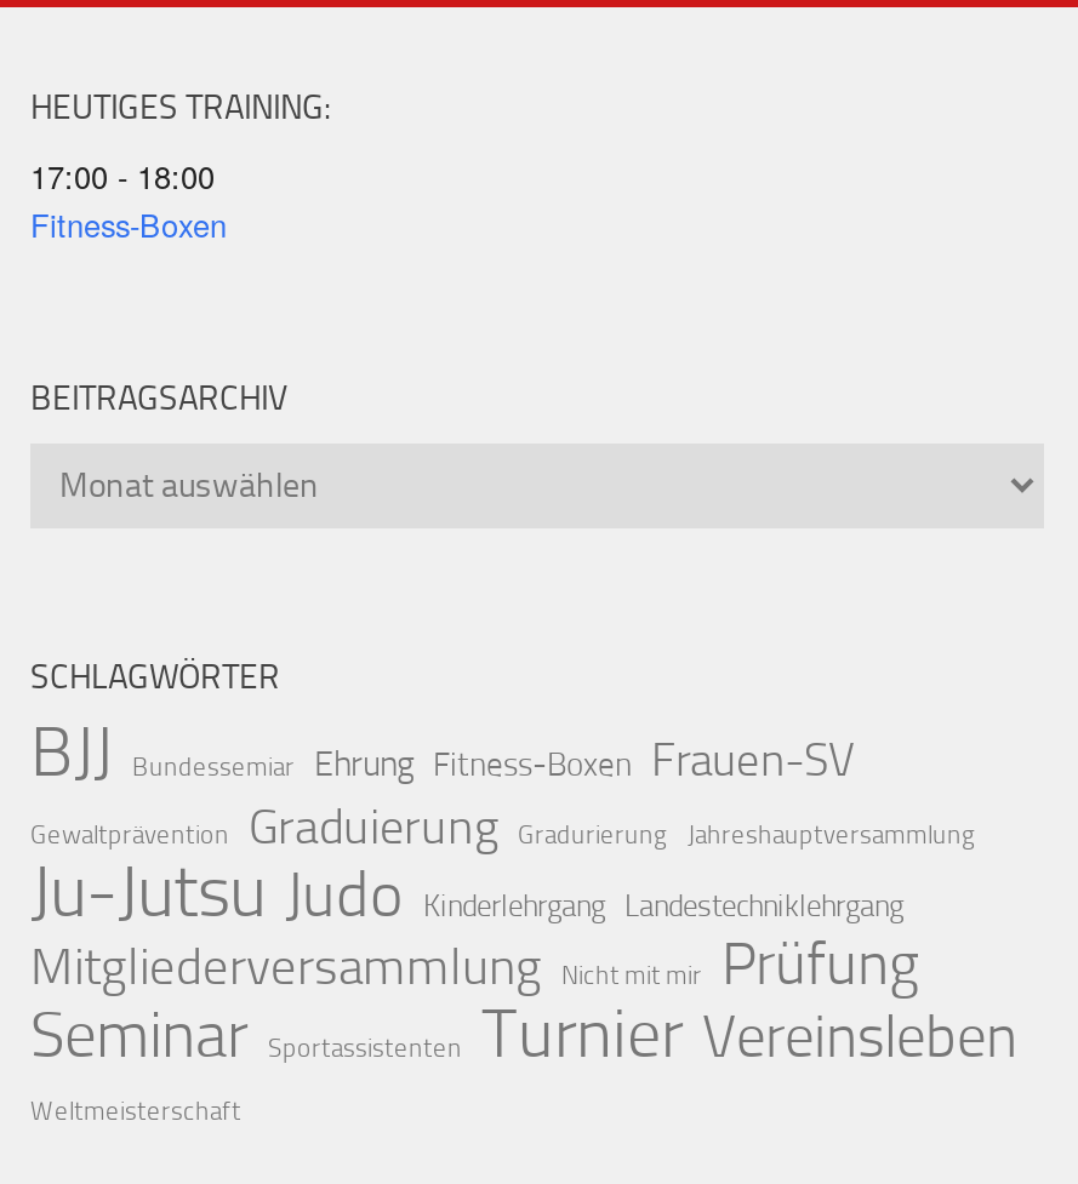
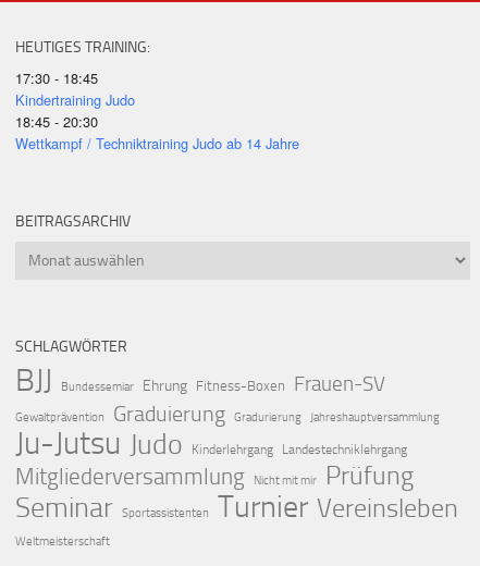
- 17:00 - 18:00
- Fitness-Boxen
+ 17:30 - 18:45
+ Kindertraining Judo
+ 18:45 - 20:30
+ Wettkampf / Techniktraining Judo ab 14 Jahre
